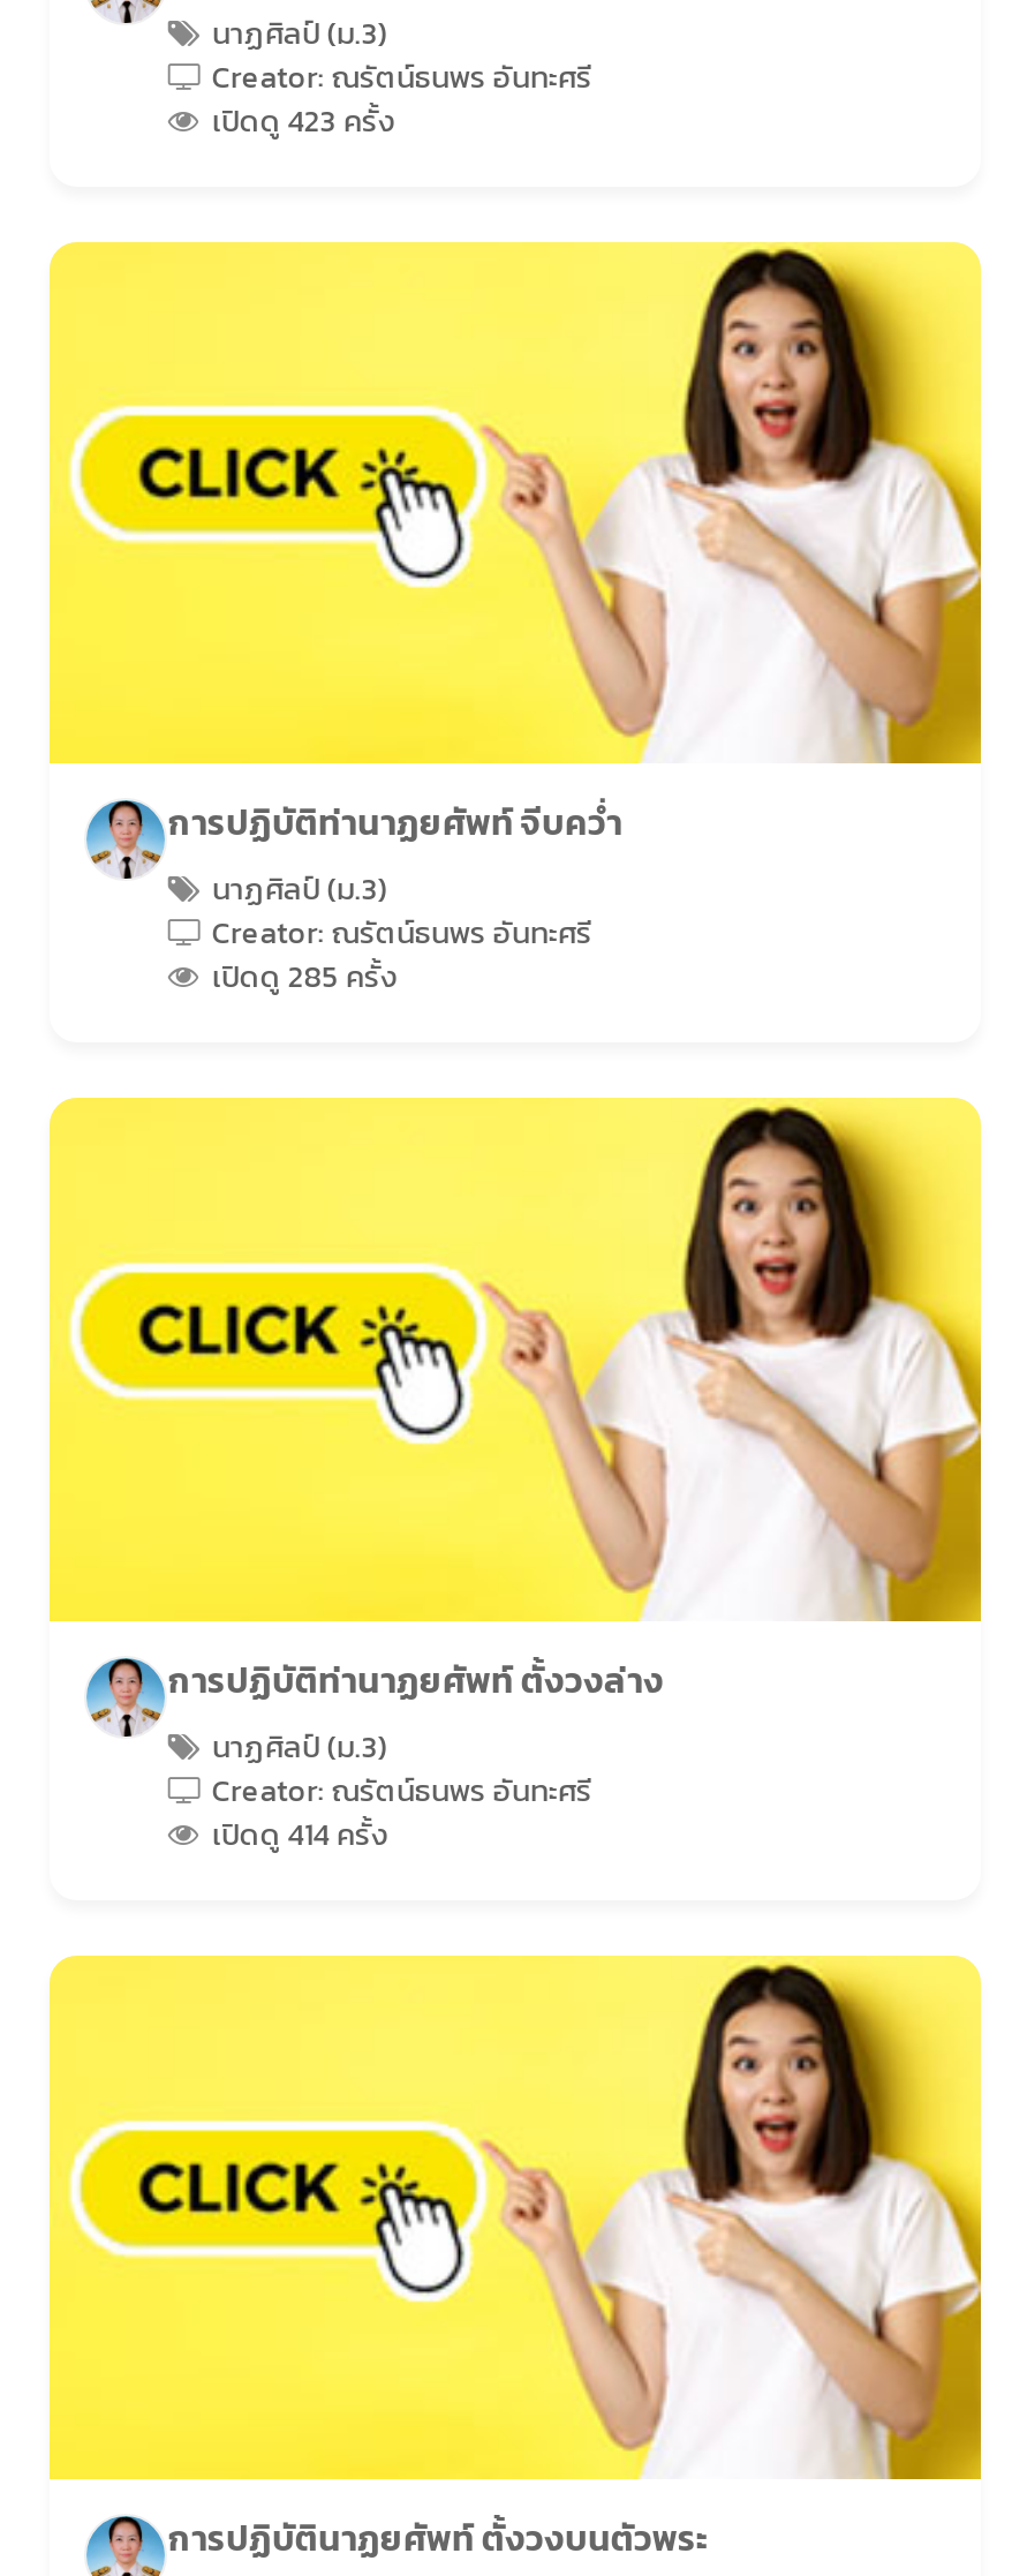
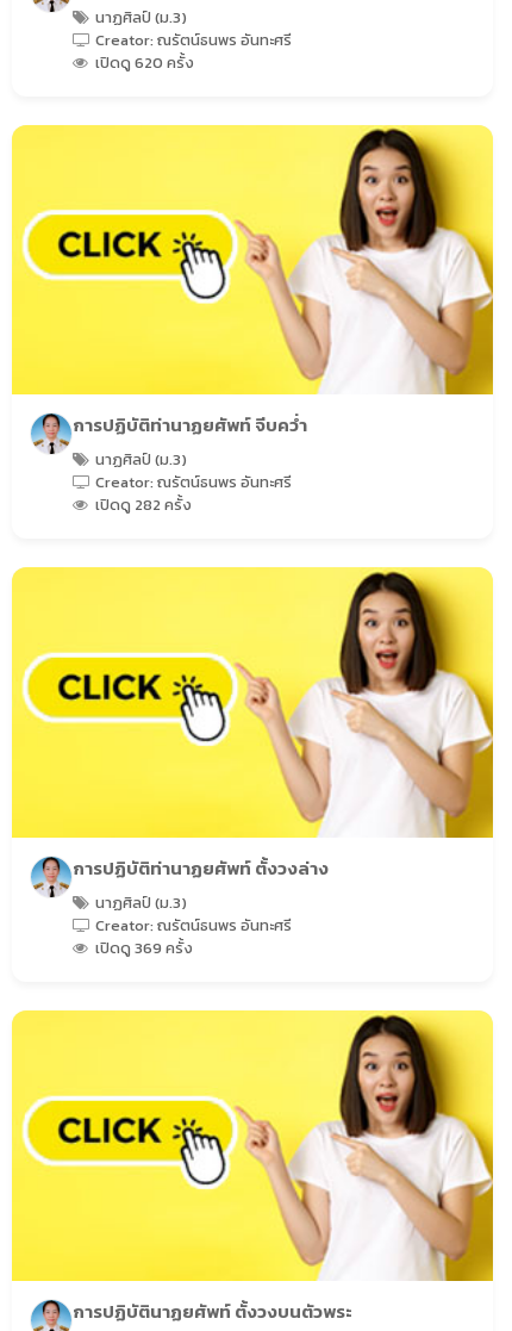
- เปิดดู 423 ครั้ง
+ เปิดดู 620 ครั้ง

- เปิดดู 285 ครั้ง
+ เปิดดู 282 ครั้ง

- เปิดดู 414 ครั้ง
+ เปิดดู 369 ครั้ง
